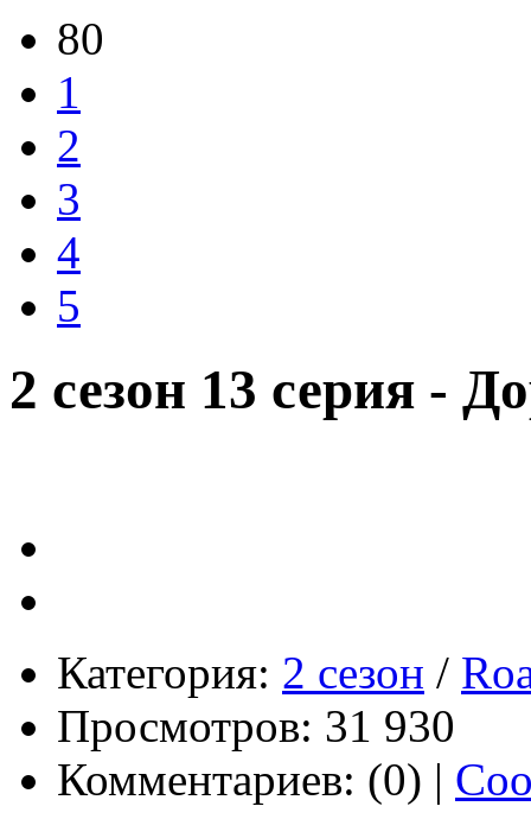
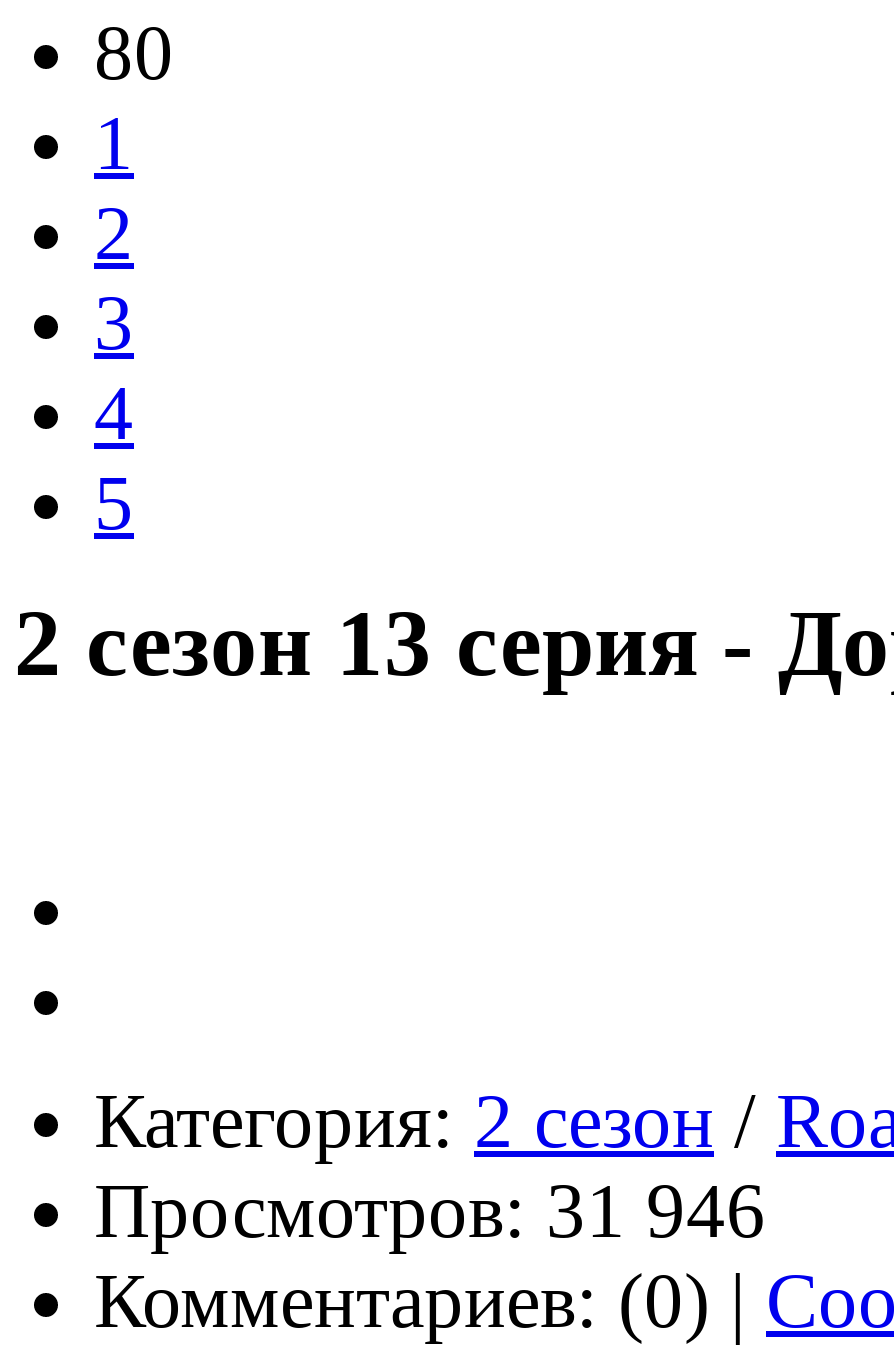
- Просмотров: 31 930
+ Просмотров: 31 946
